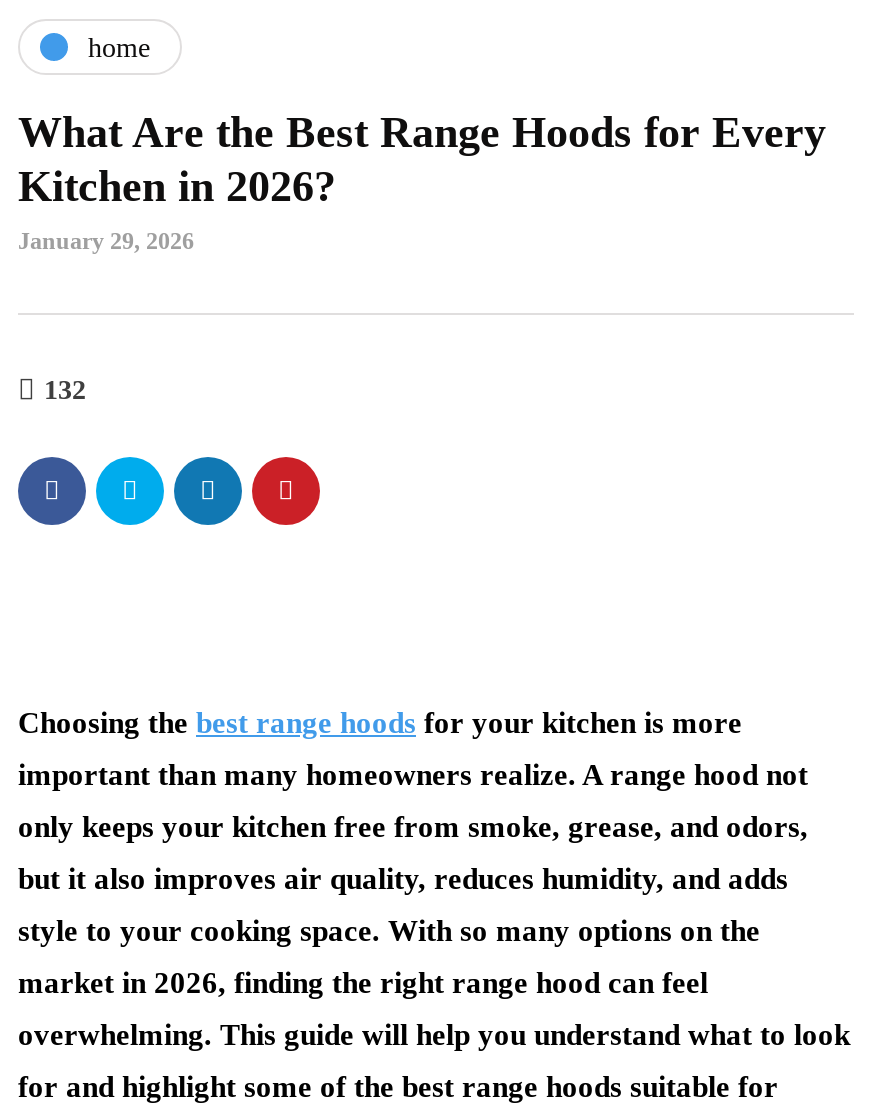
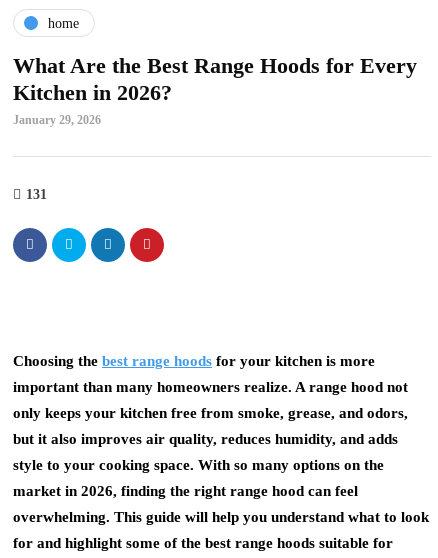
- 132
+ 131
